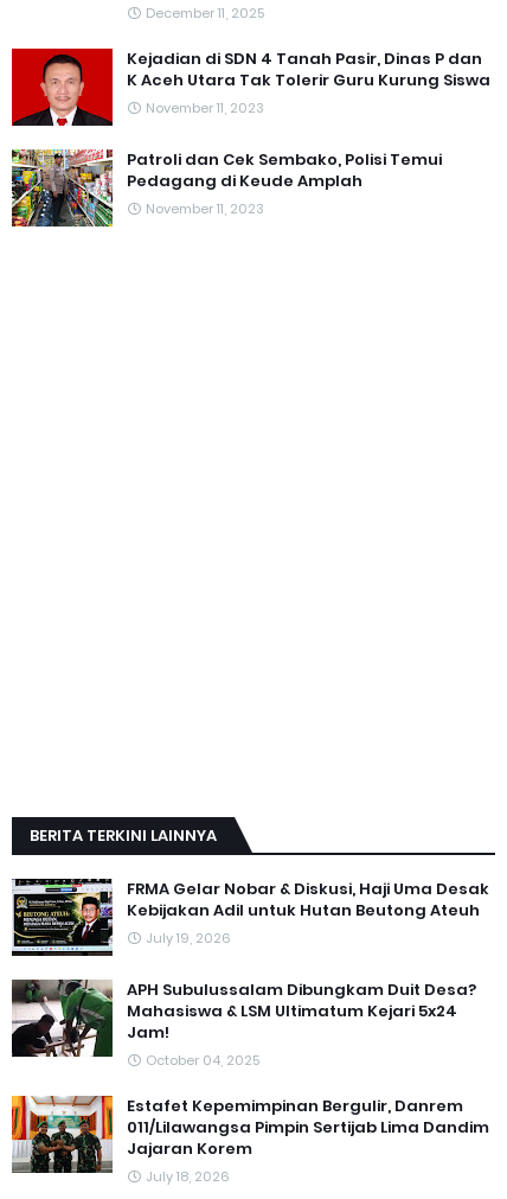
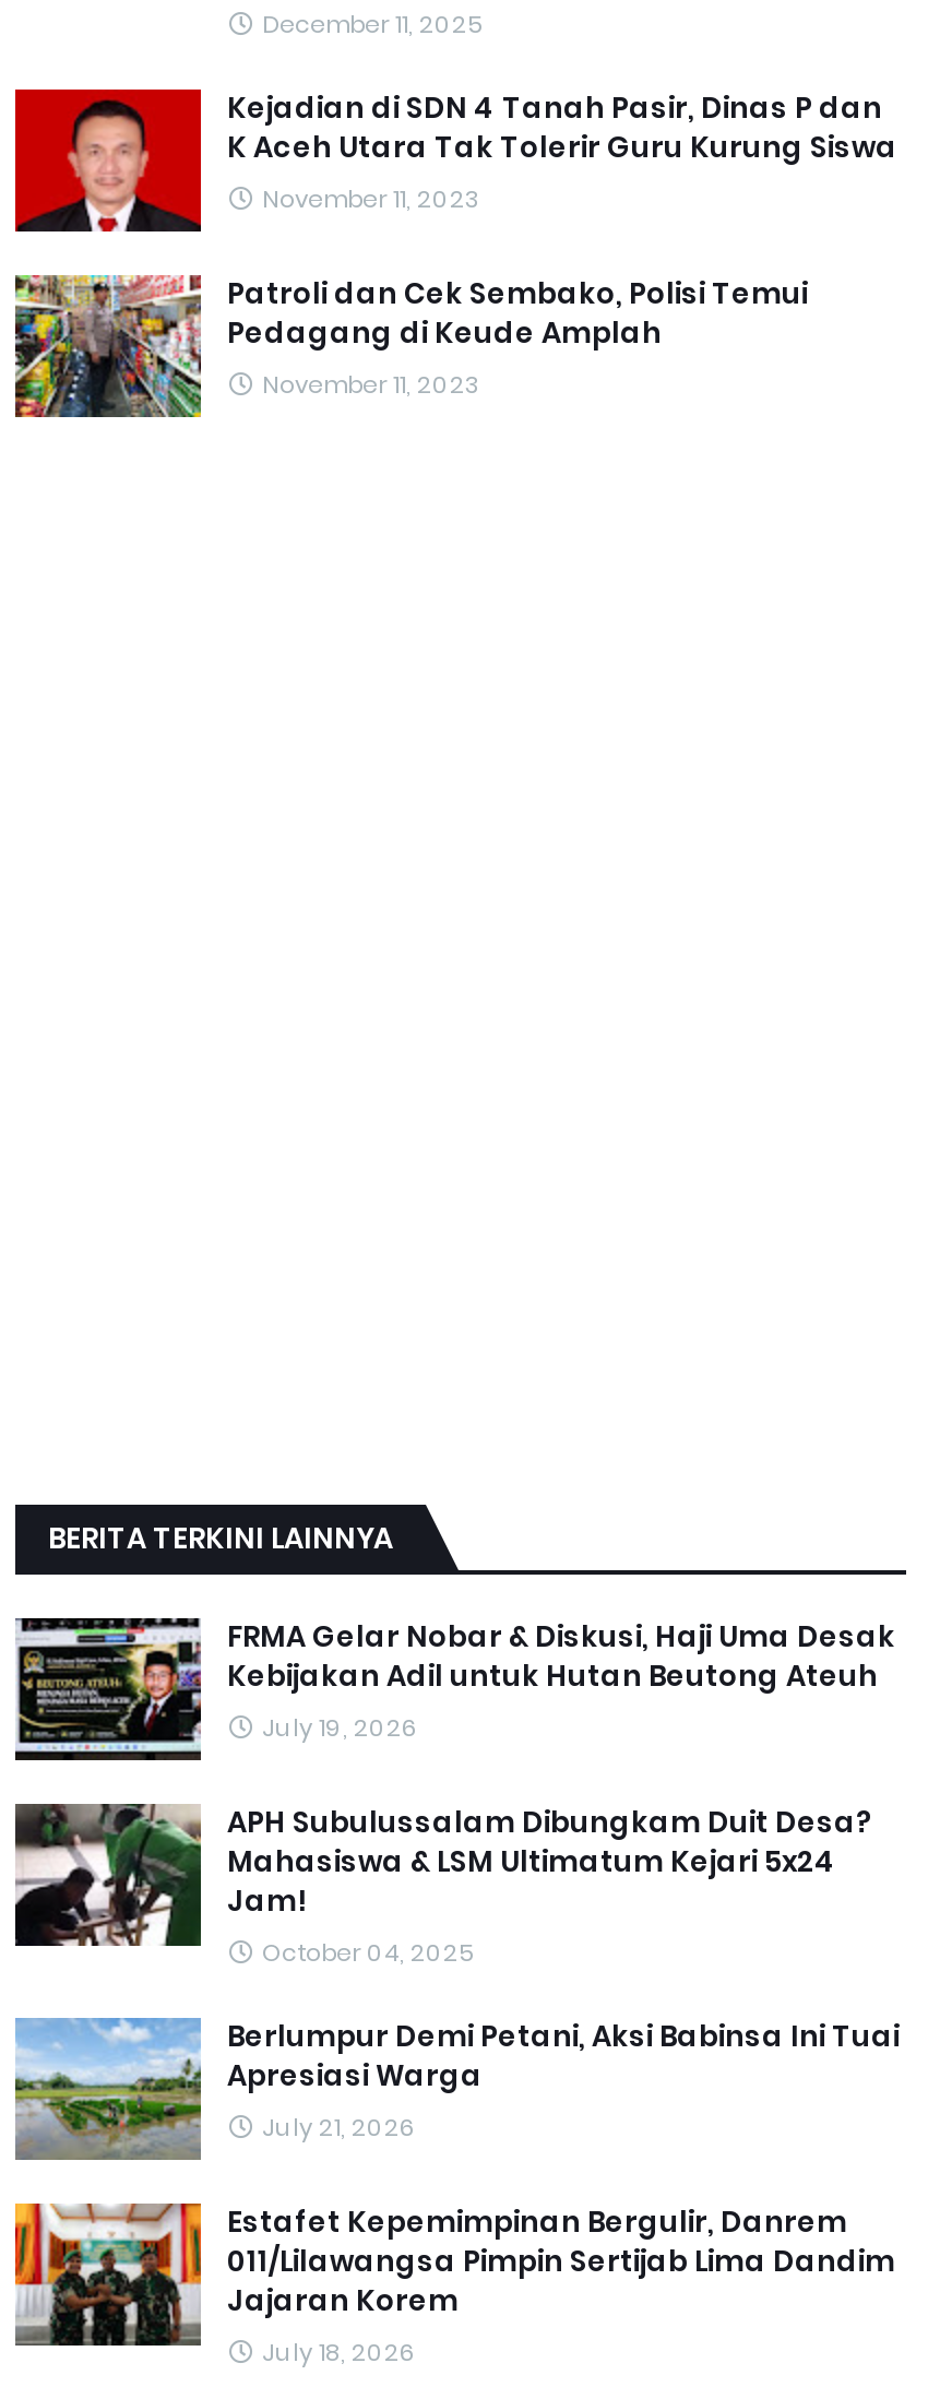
+ [image]
+ Berlumpur Demi Petani, Aksi Babinsa Ini Tuai
+ Apresiasi Warga
+ July 21, 2026
